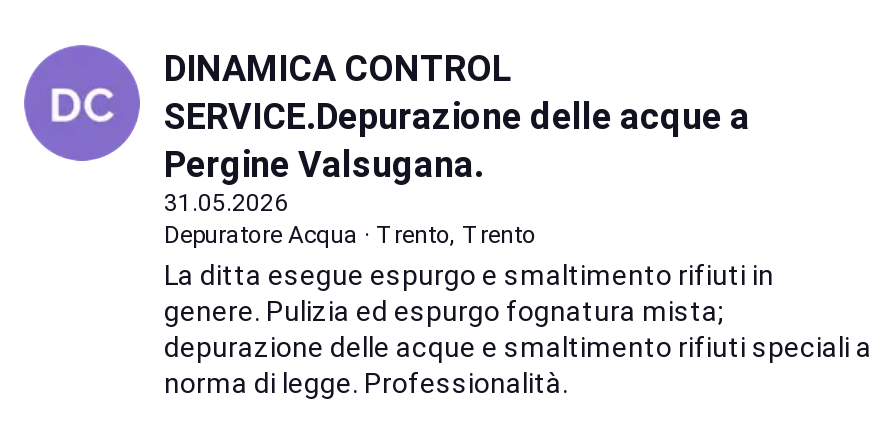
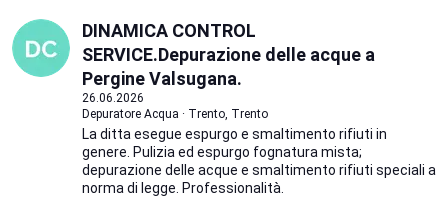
- [image]
- 31.05.2026
+ [image]
+ 26.06.2026
